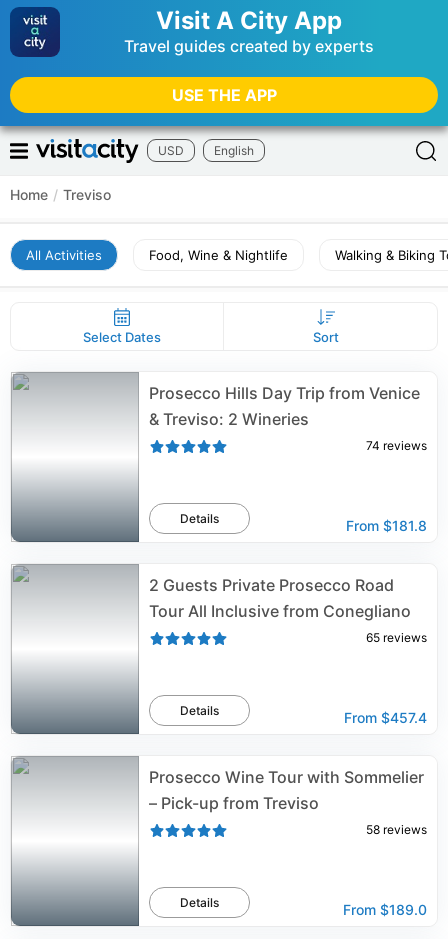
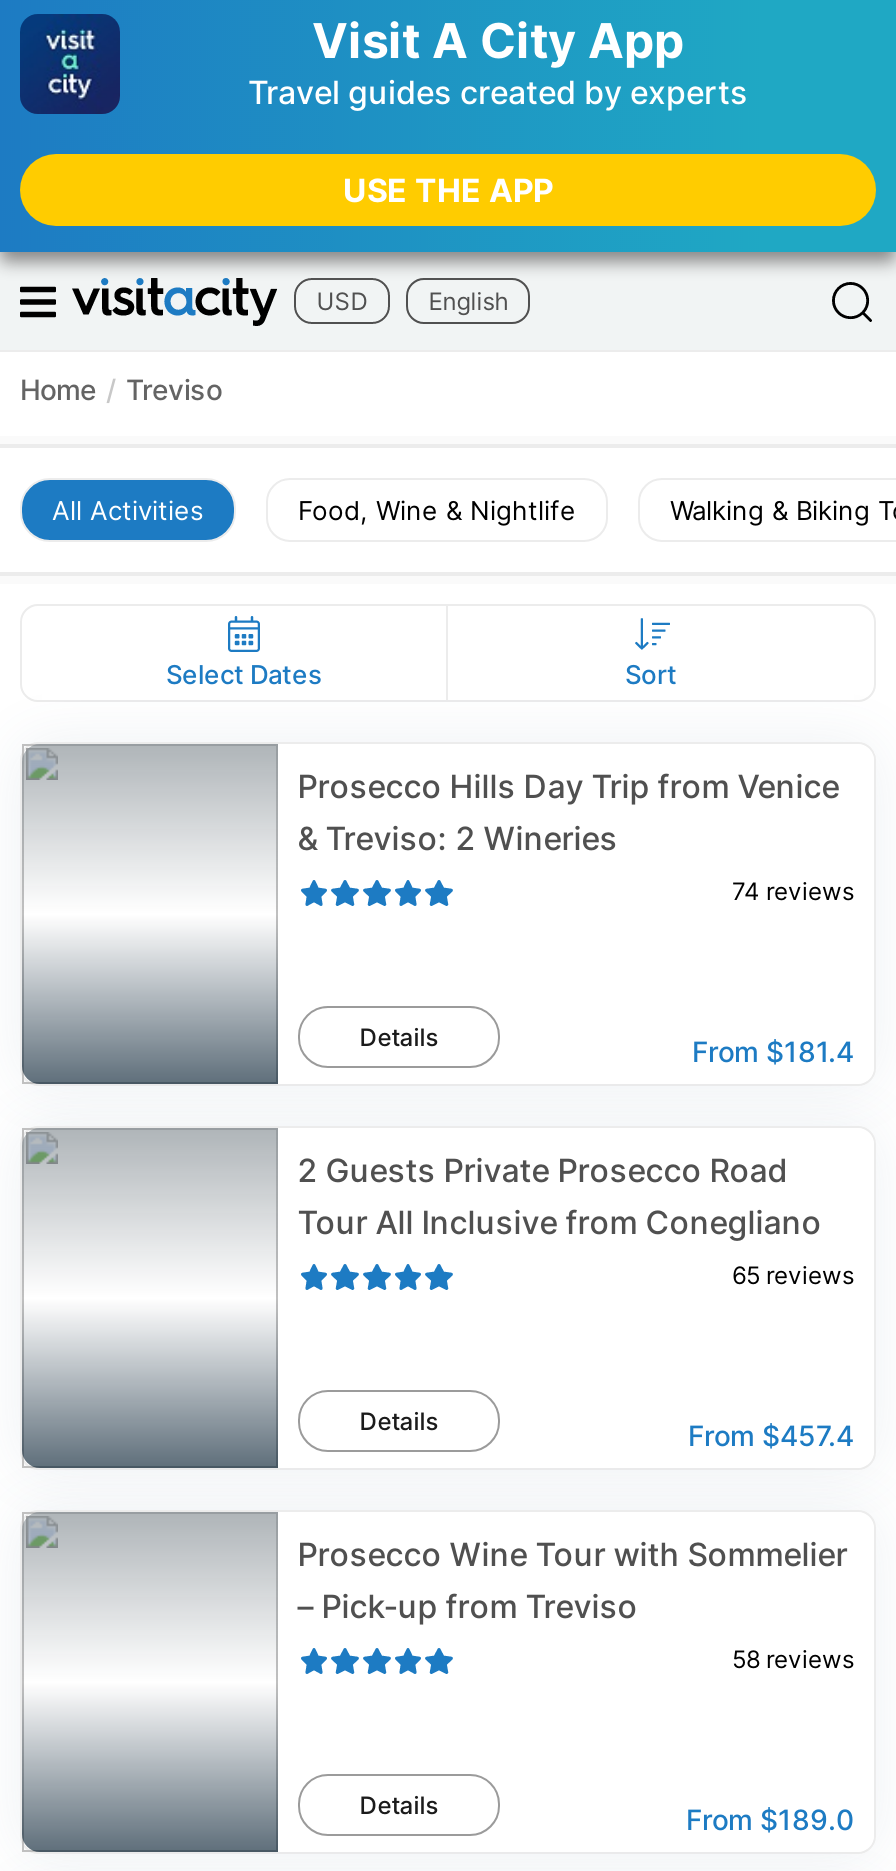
- From $181.8
+ From $181.4
